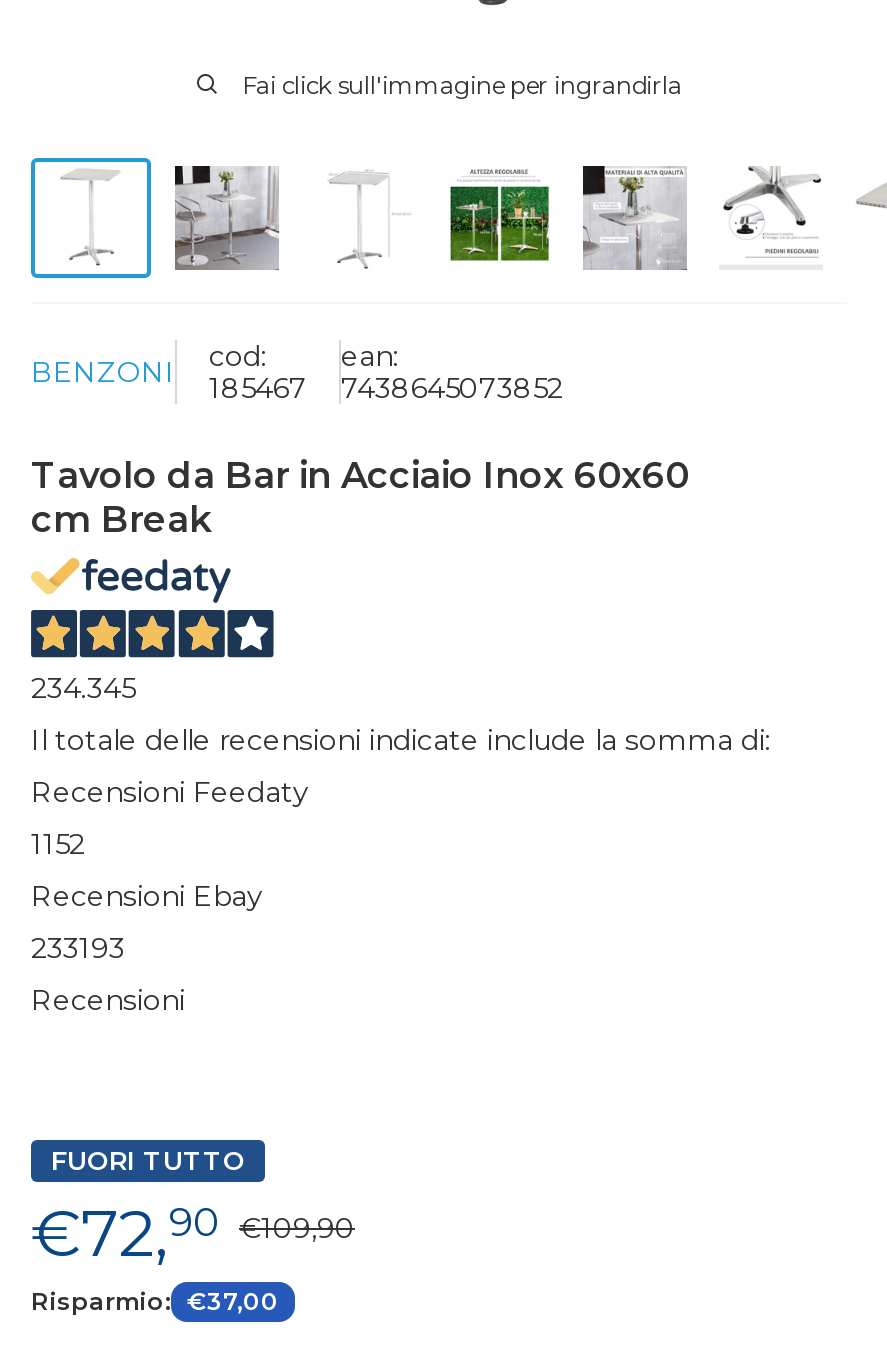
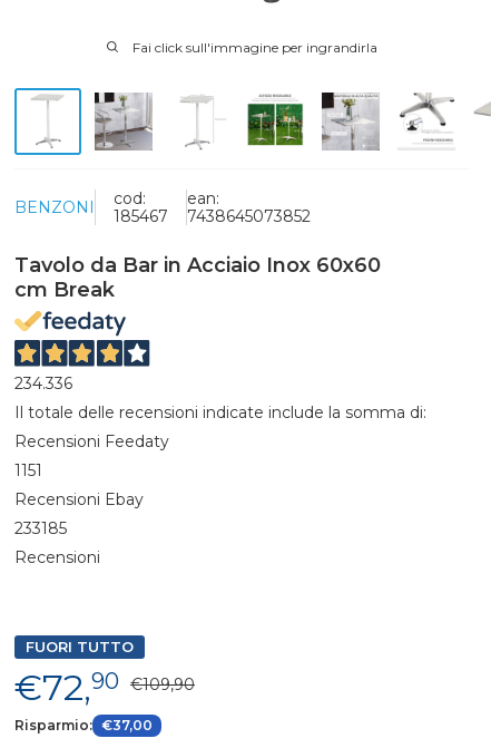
- 234.345
+ 234.336

- 1152
+ 1151

- 233193
+ 233185
